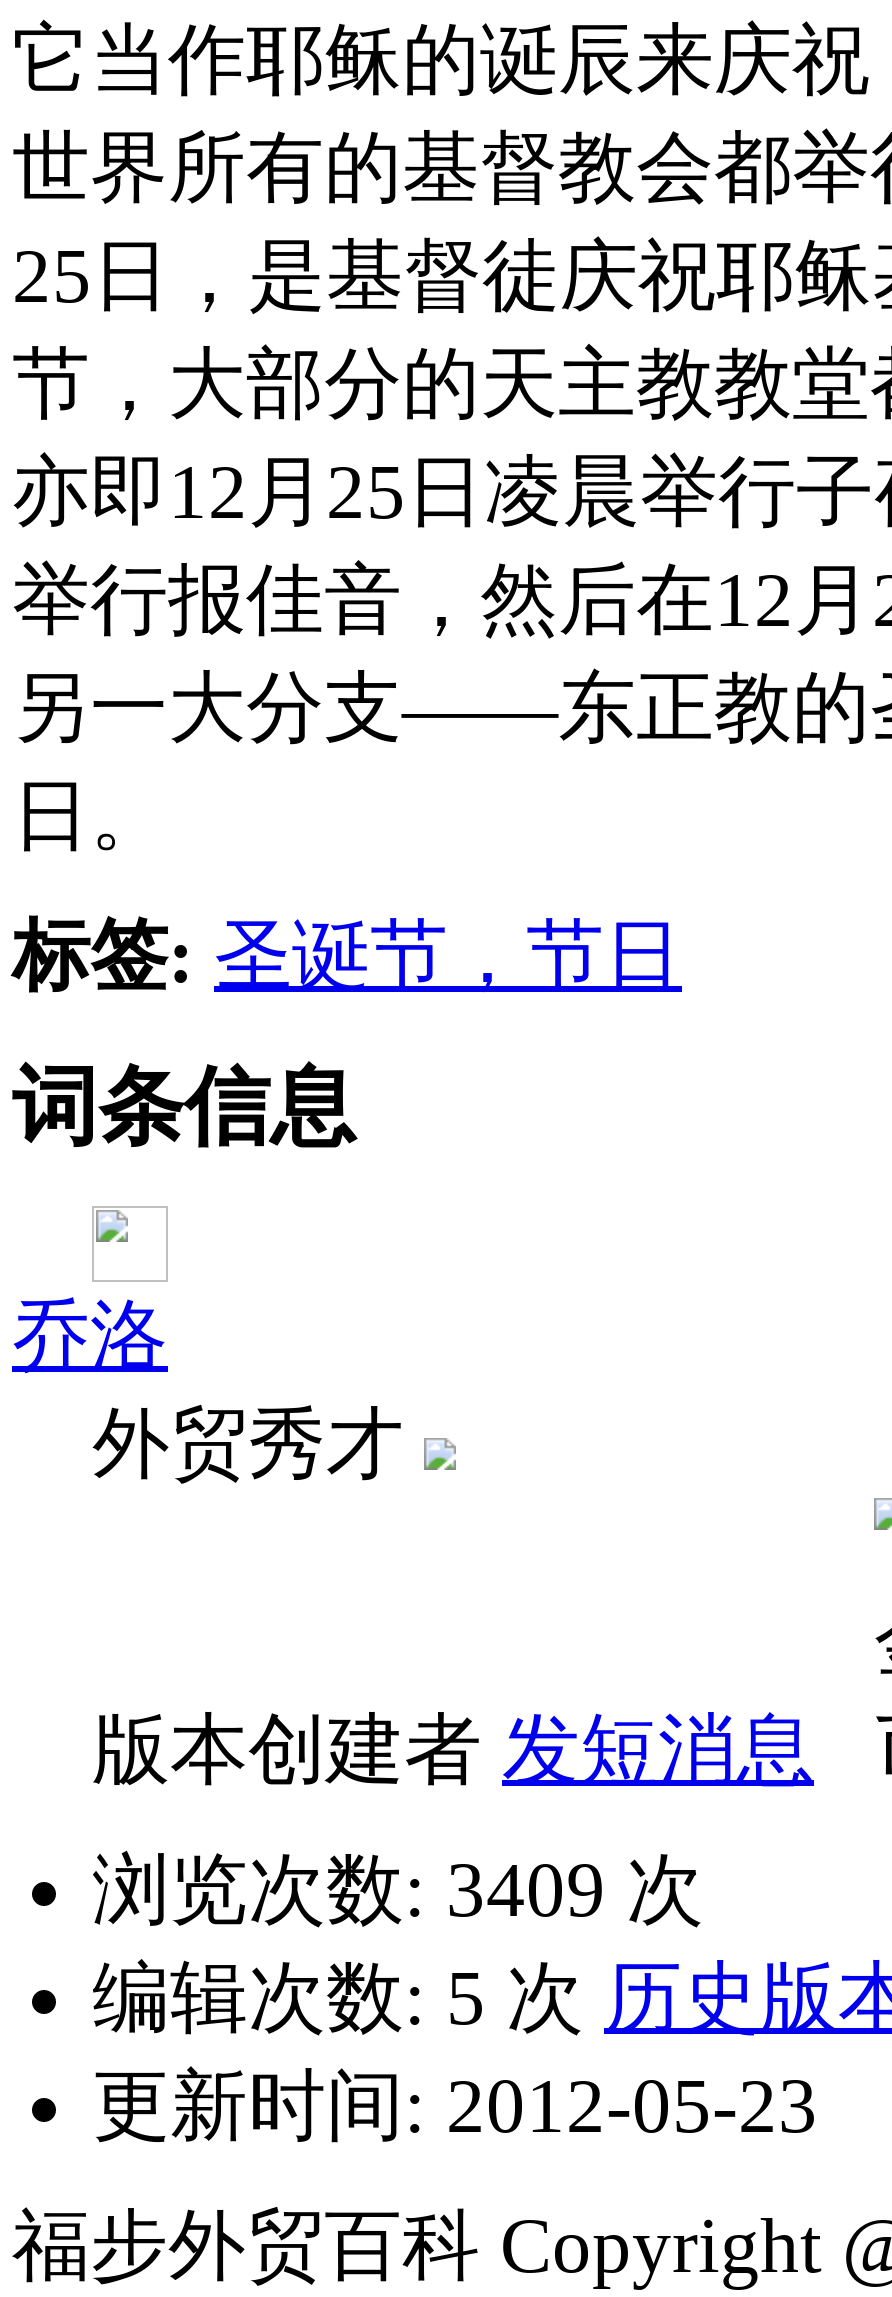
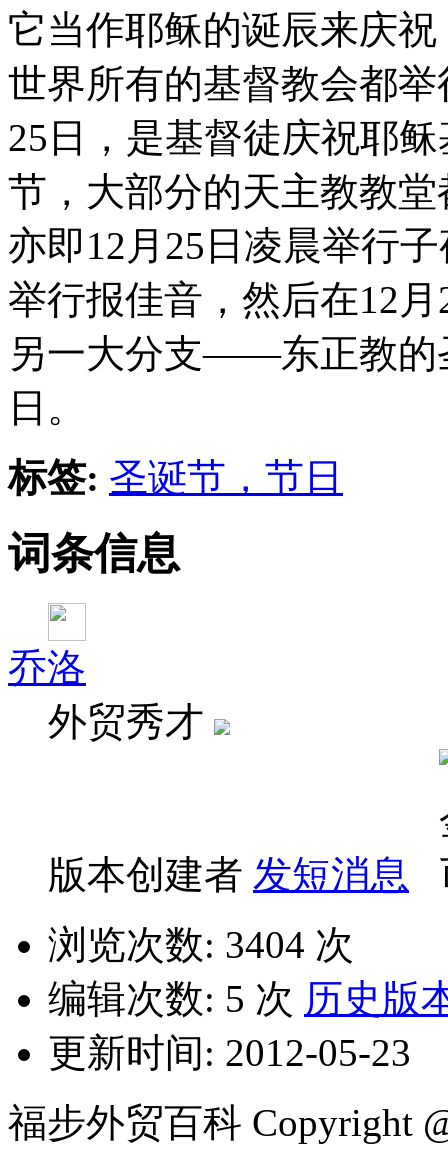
- 浏览次数: 3409 次
+ 浏览次数: 3404 次
